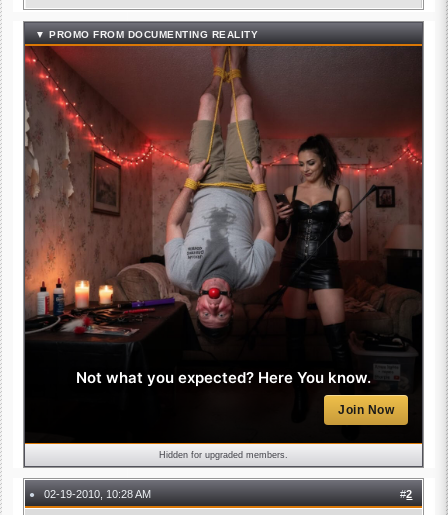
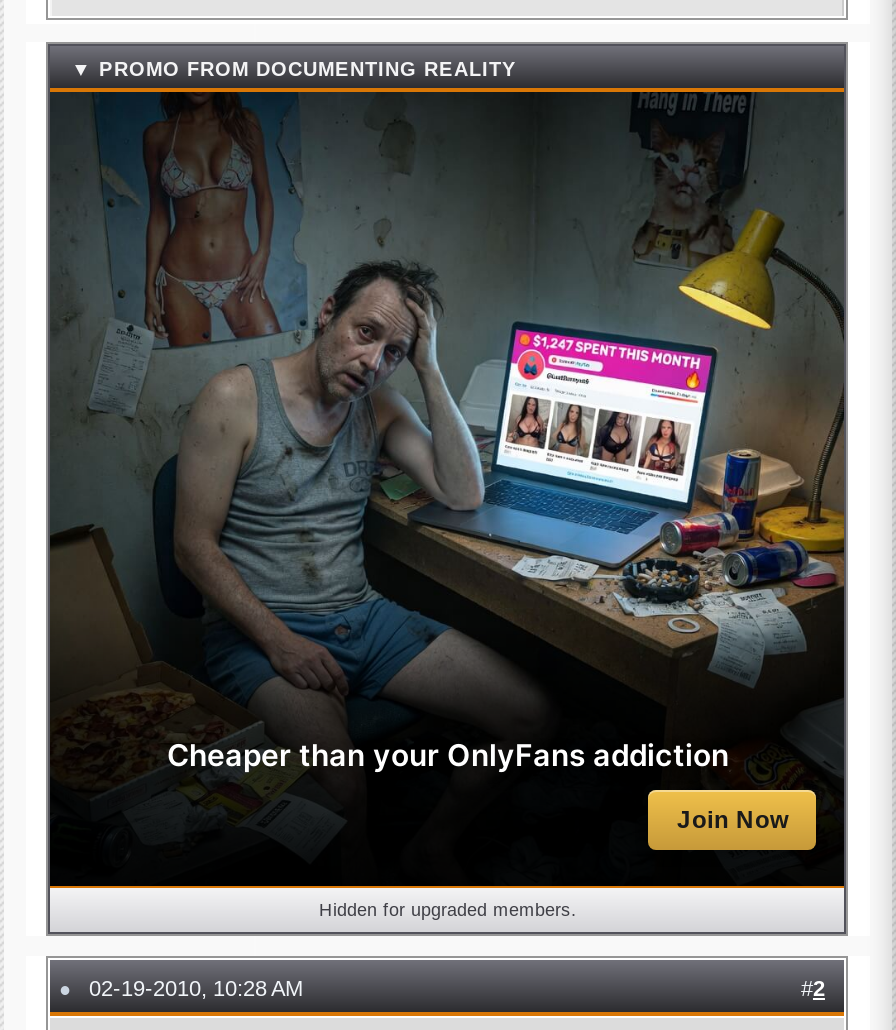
- [image]
- Not what you expected? Here You know.
+ [image]
+ Cheaper than your OnlyFans addiction
